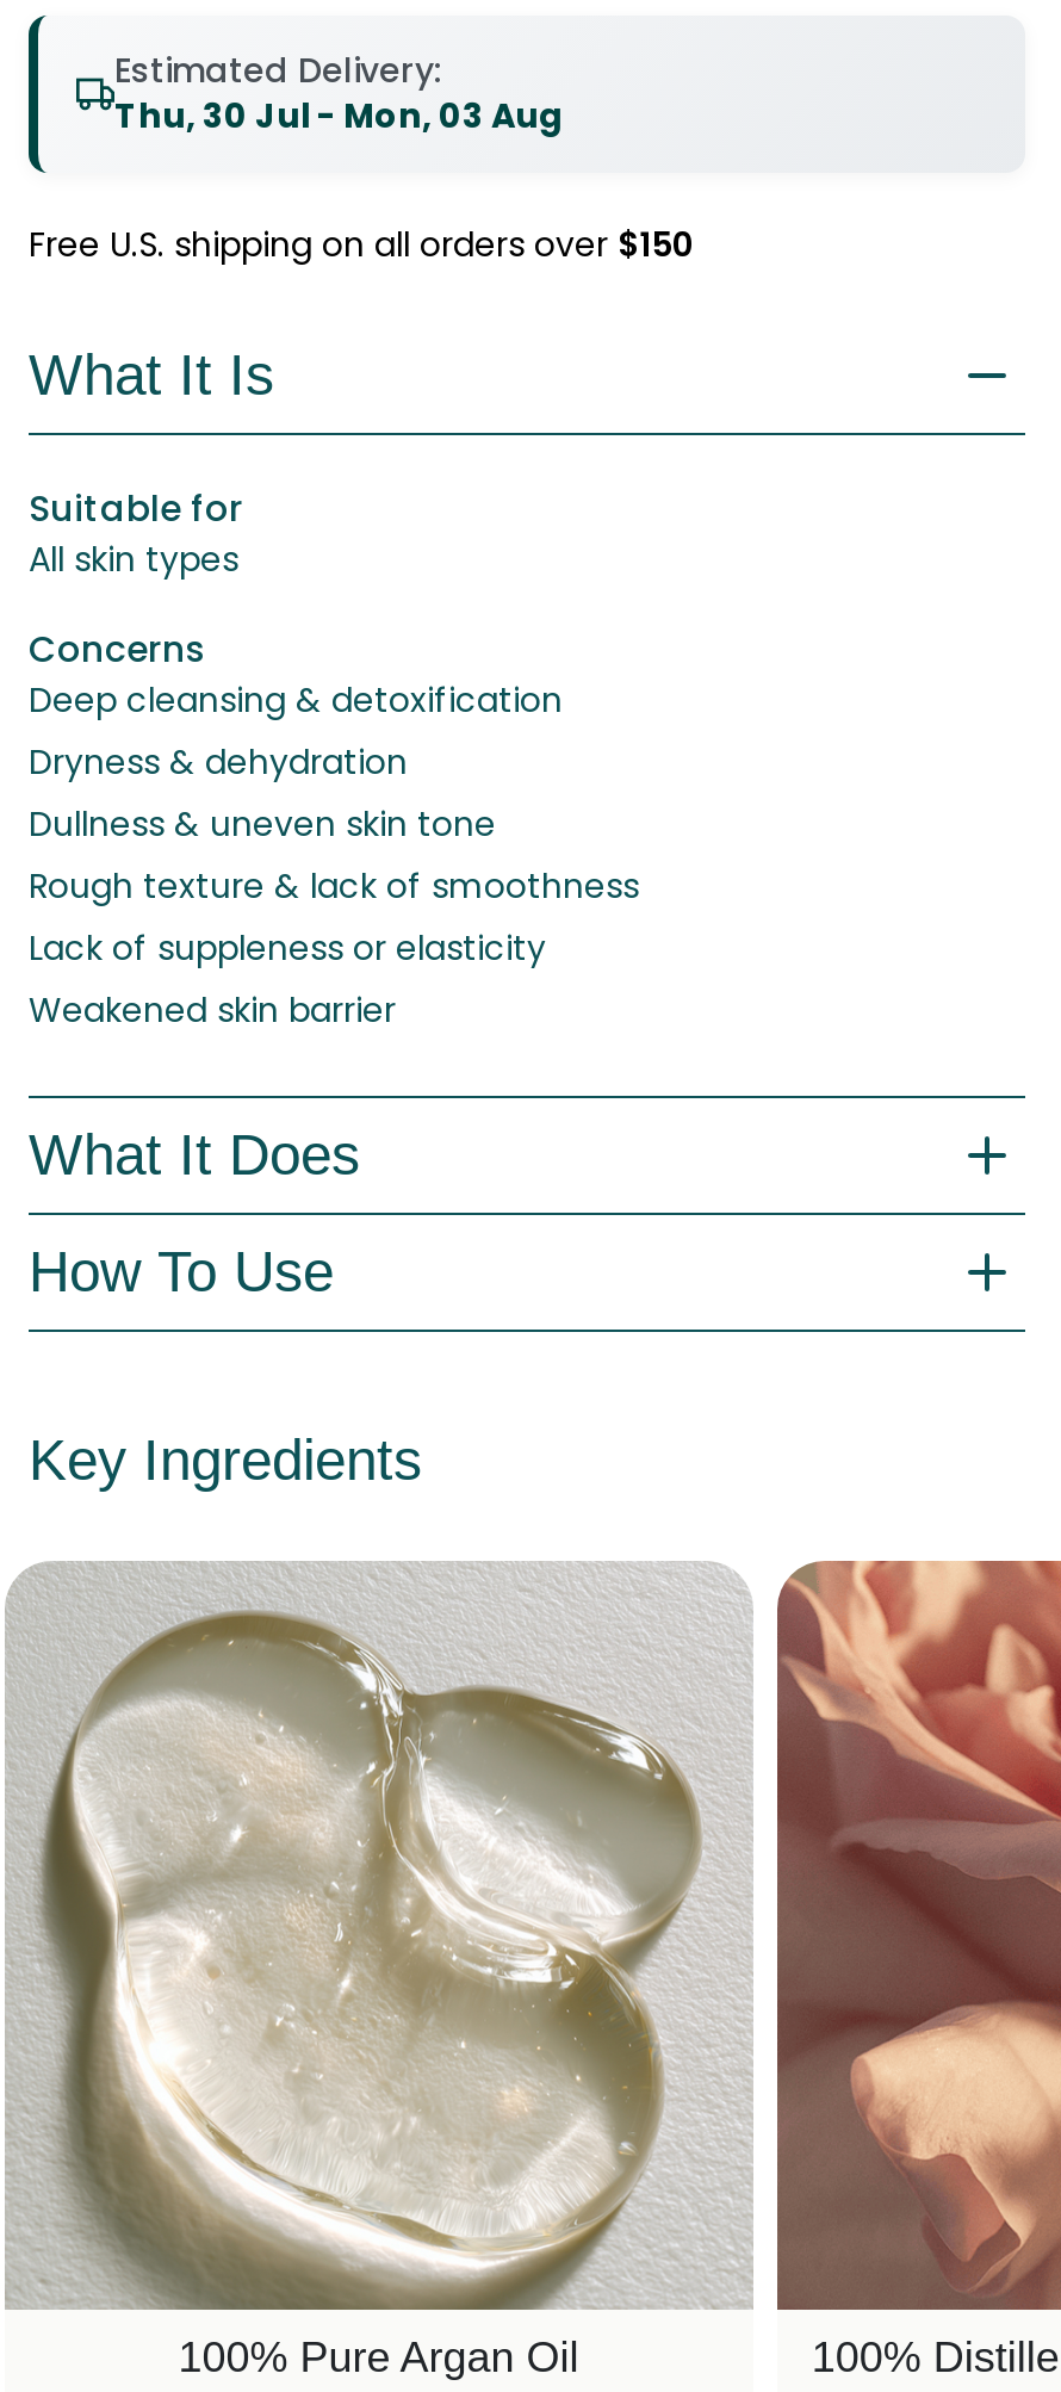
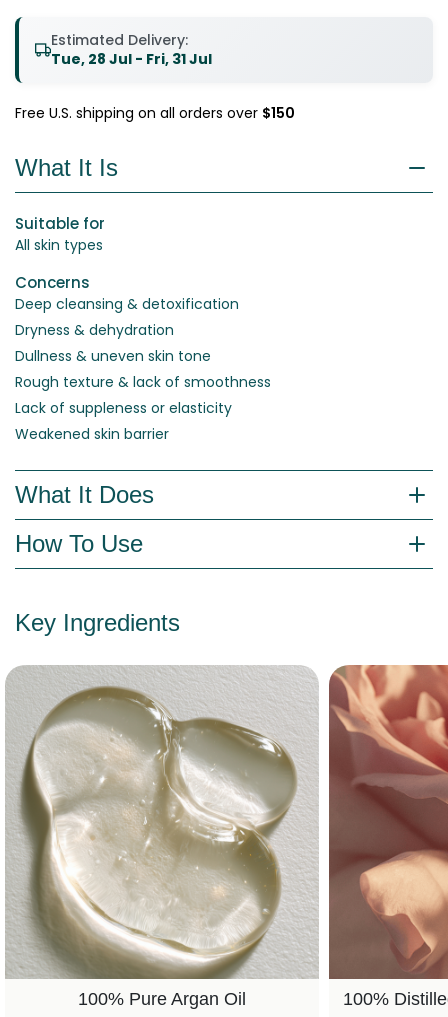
- Thu, 30 Jul - Mon, 03 Aug
+ Tue, 28 Jul - Fri, 31 Jul
